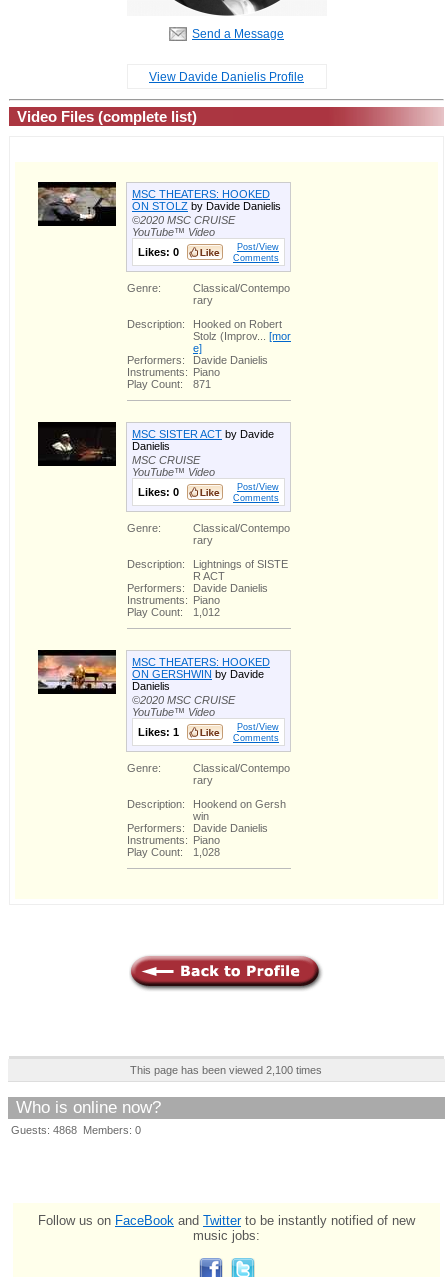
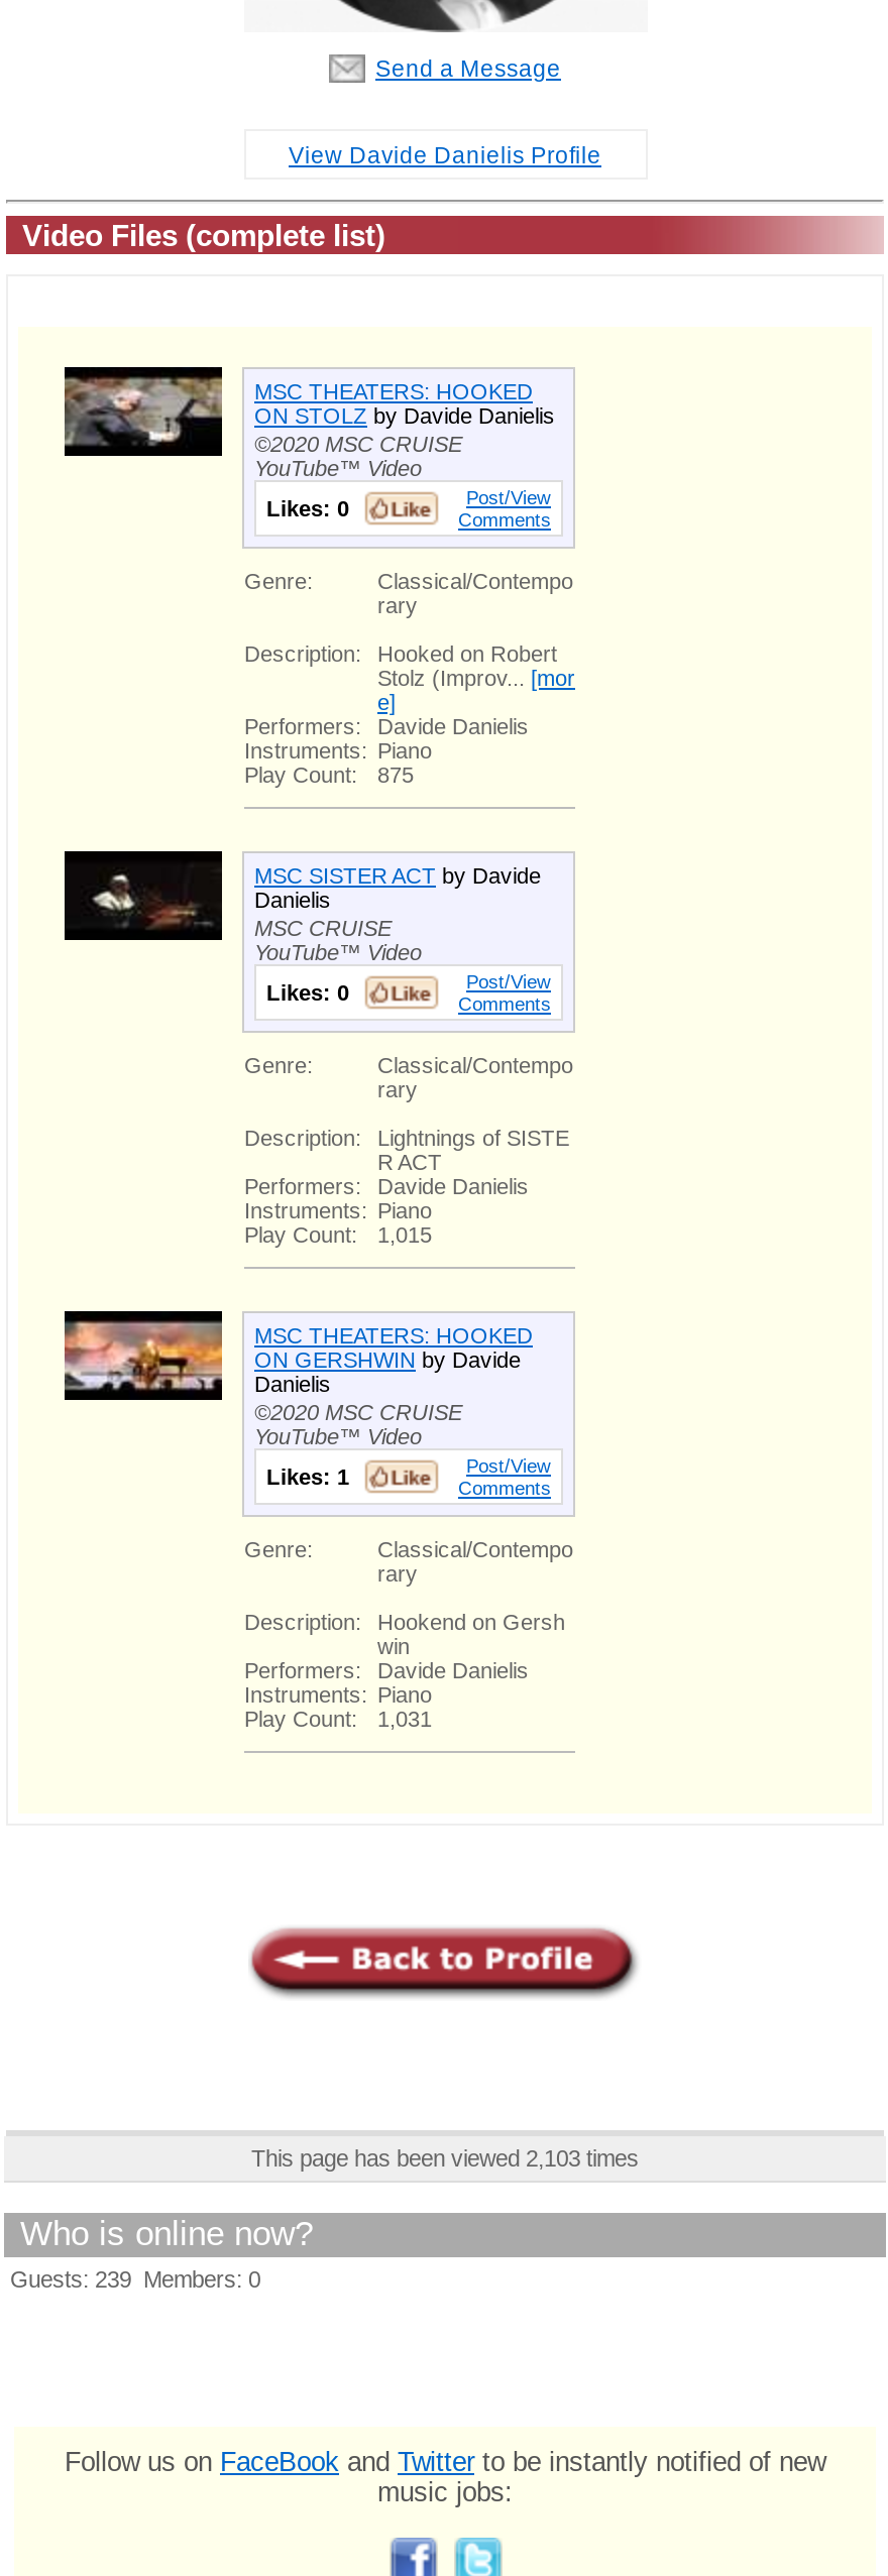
- Play Count: 871
+ Play Count: 875

- Play Count: 1,012
+ Play Count: 1,015

- Play Count: 1,028
+ Play Count: 1,031

- This page has been viewed 2,100 times
+ This page has been viewed 2,103 times

- Guests: 4868 Members: 0
+ Guests: 239 Members: 0
